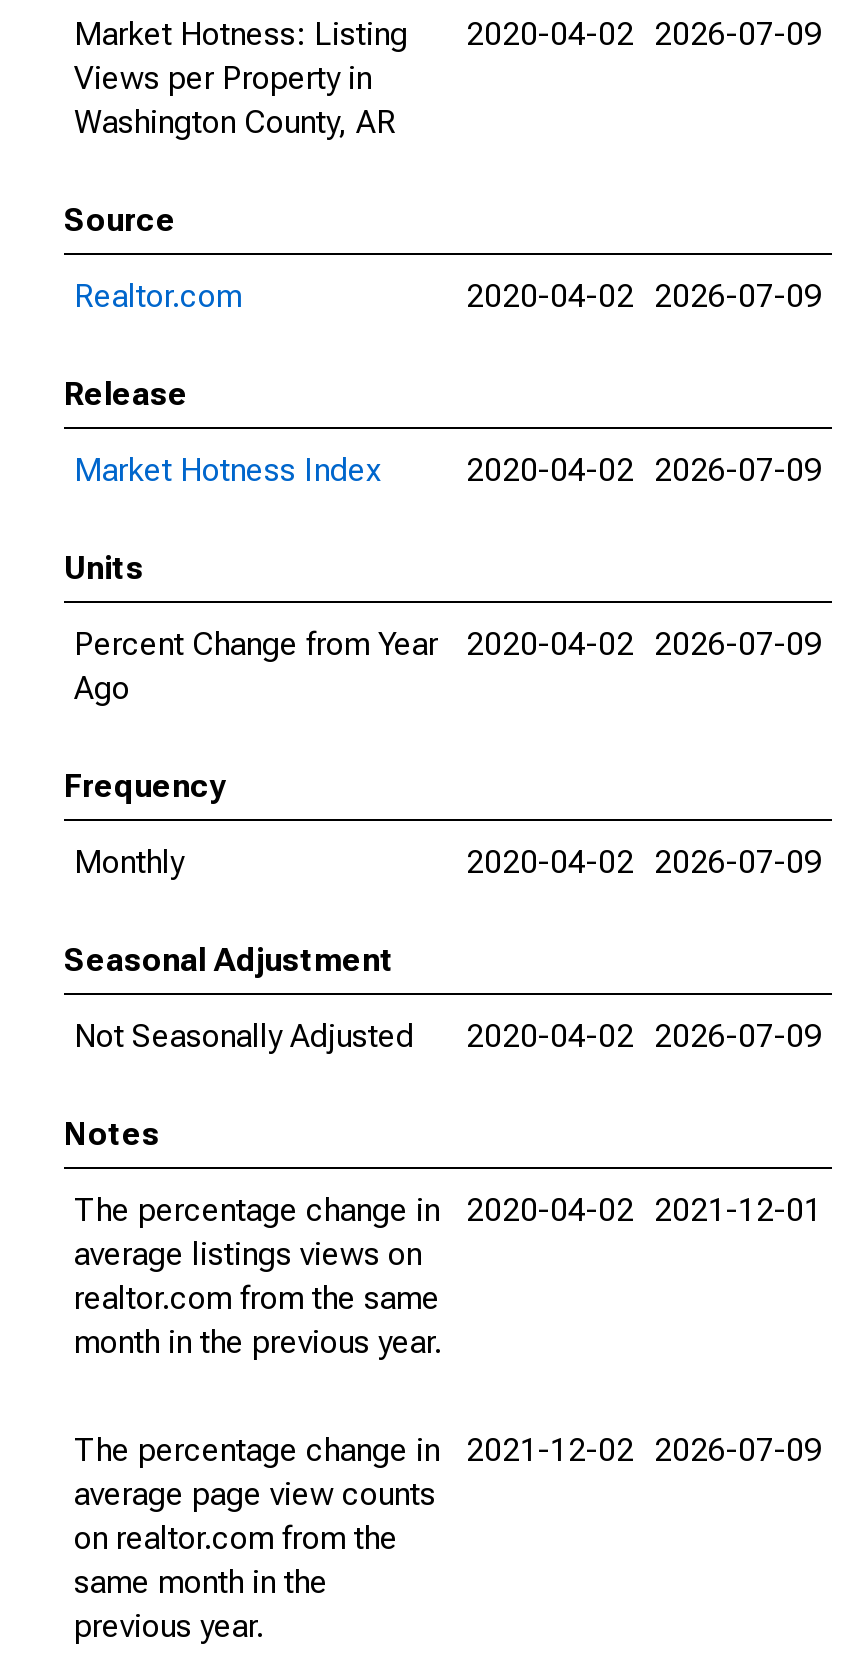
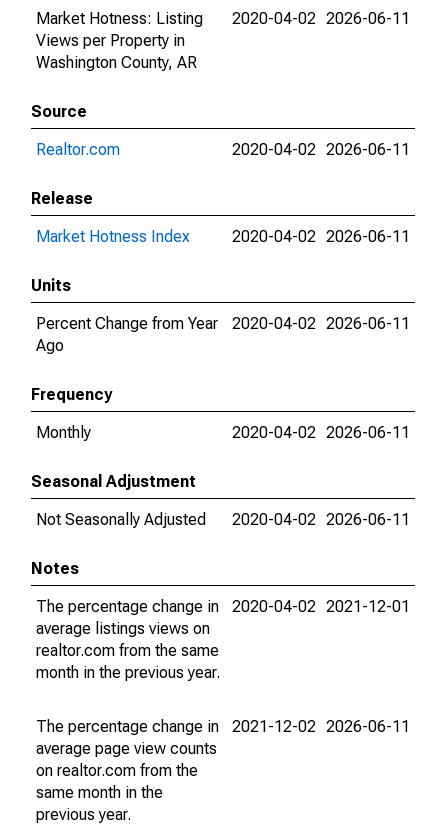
- Market Hotness: Listing 2020-04-02 2026-07-09
+ Market Hotness: Listing 2020-04-02 2026-06-11

- 2020-04-02 2026-07-09
+ 2020-04-02 2026-06-11

- 2020-04-02 2026-07-09
+ 2020-04-02 2026-06-11

- Percent Change from Year 2020-04-02 2026-07-09
+ Percent Change from Year 2020-04-02 2026-06-11

- 2020-04-02 2026-07-09
+ 2020-04-02 2026-06-11

- Not Seasonally Adjusted 2020-04-02 2026-07-09
+ Not Seasonally Adjusted 2020-04-02 2026-06-11

- The percentage change in 2021-12-02 2026-07-09
+ The percentage change in 2021-12-02 2026-06-11
